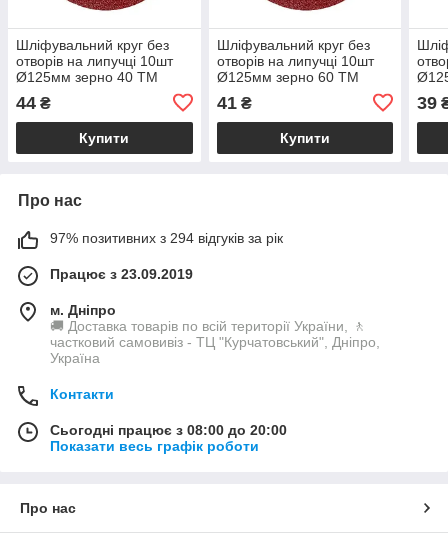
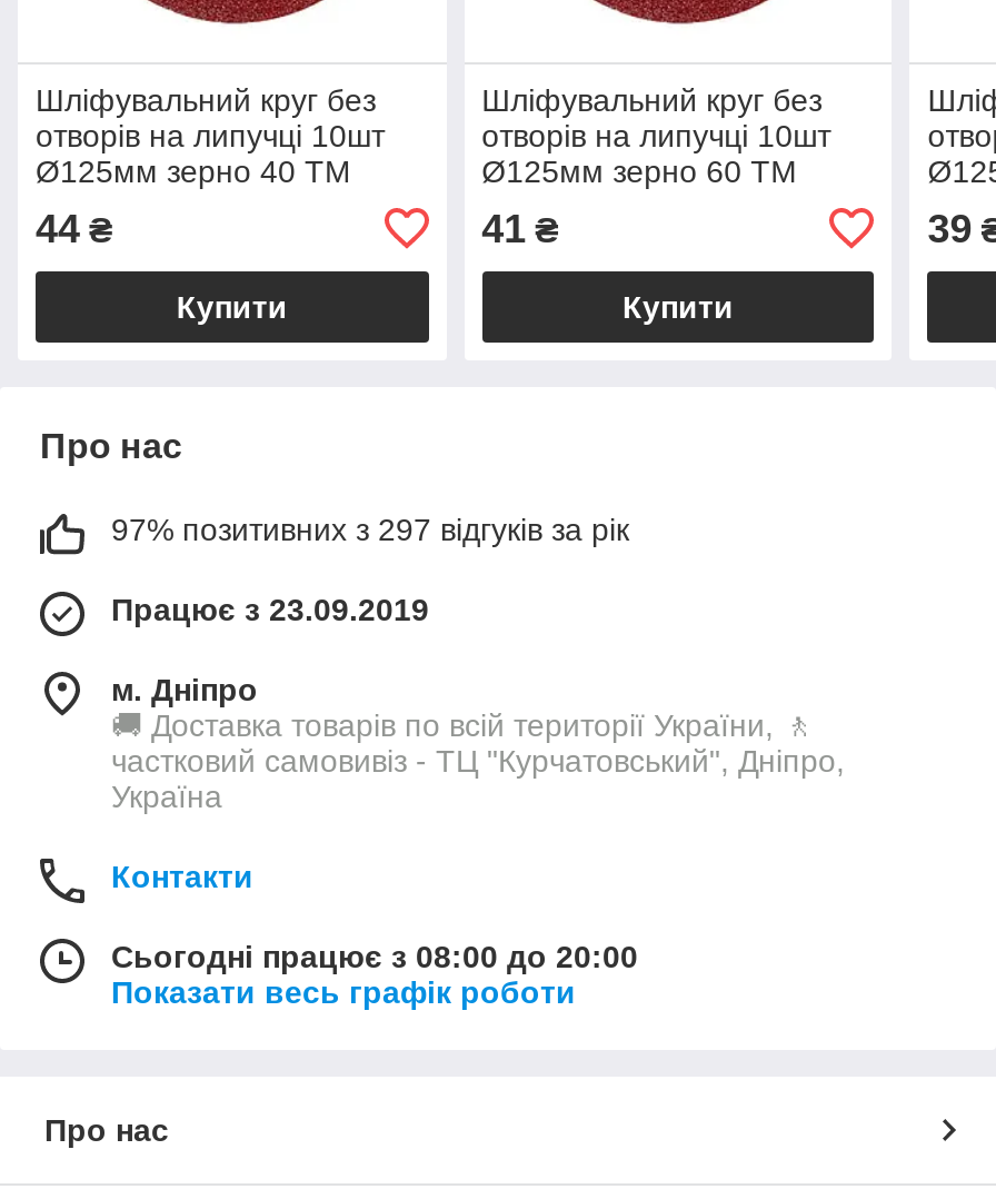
- 97% позитивних з 294 відгуків за рік
+ 97% позитивних з 297 відгуків за рік
